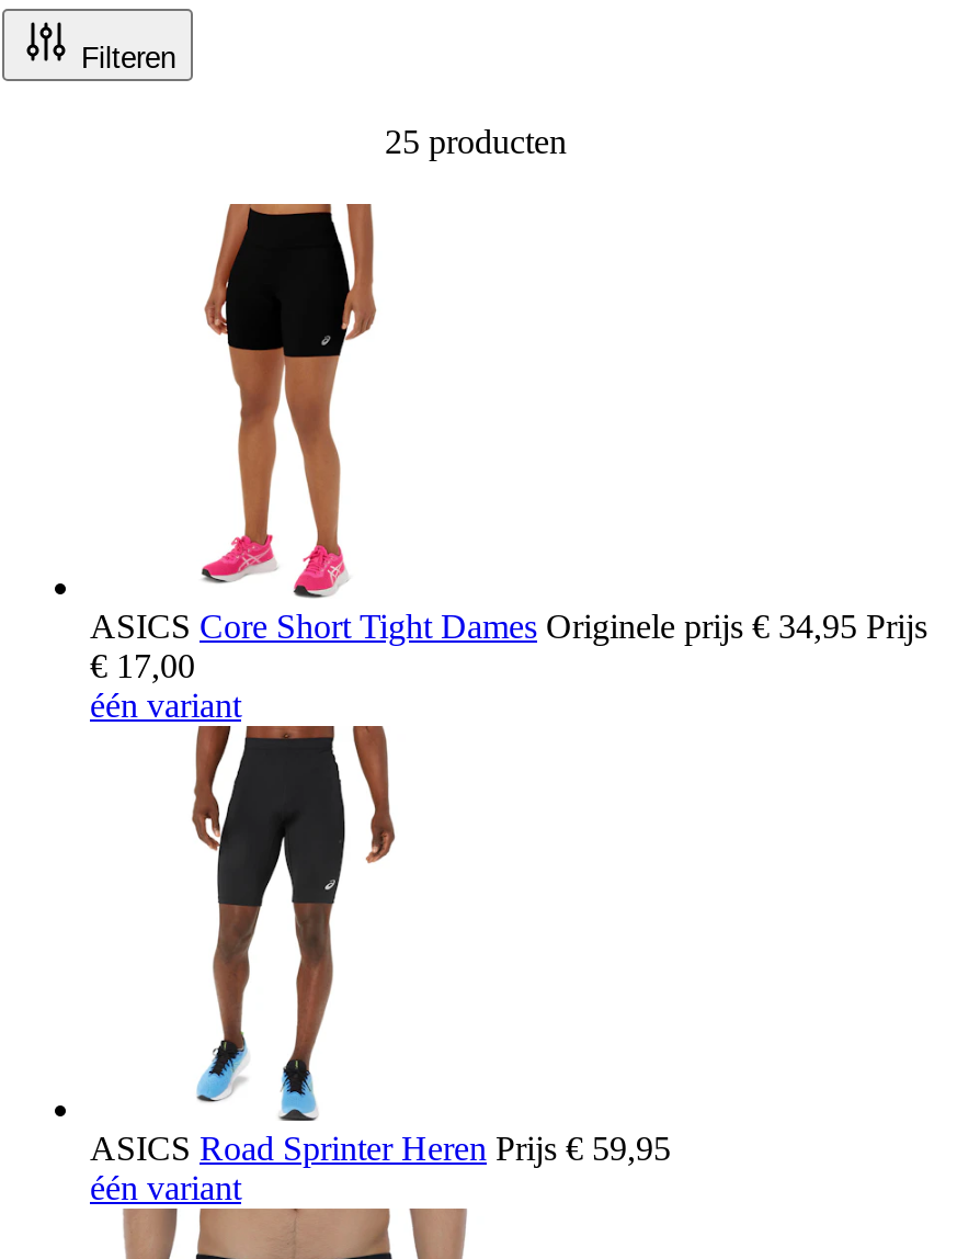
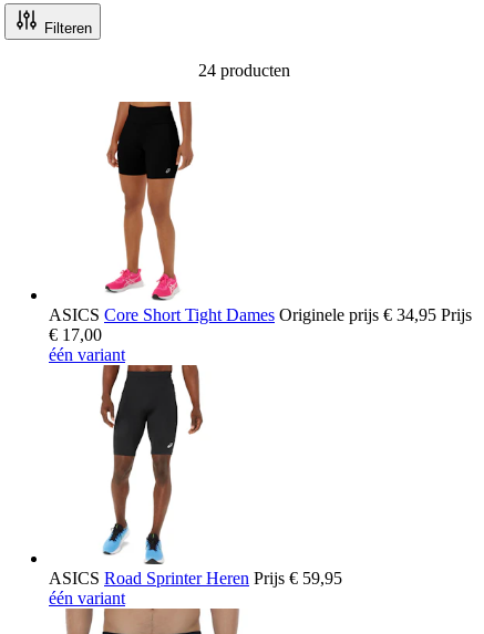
- 25 producten
+ 24 producten
